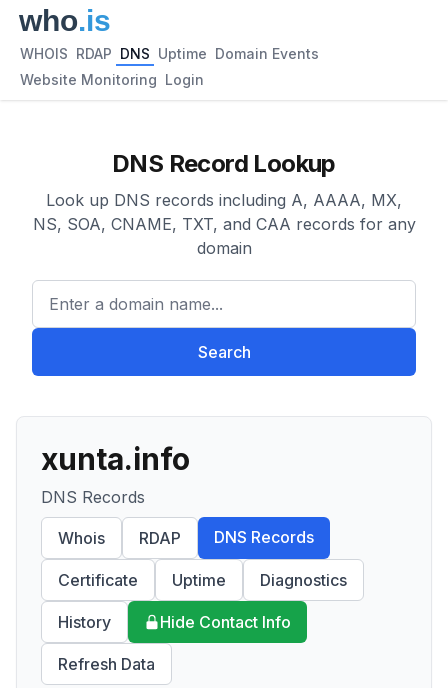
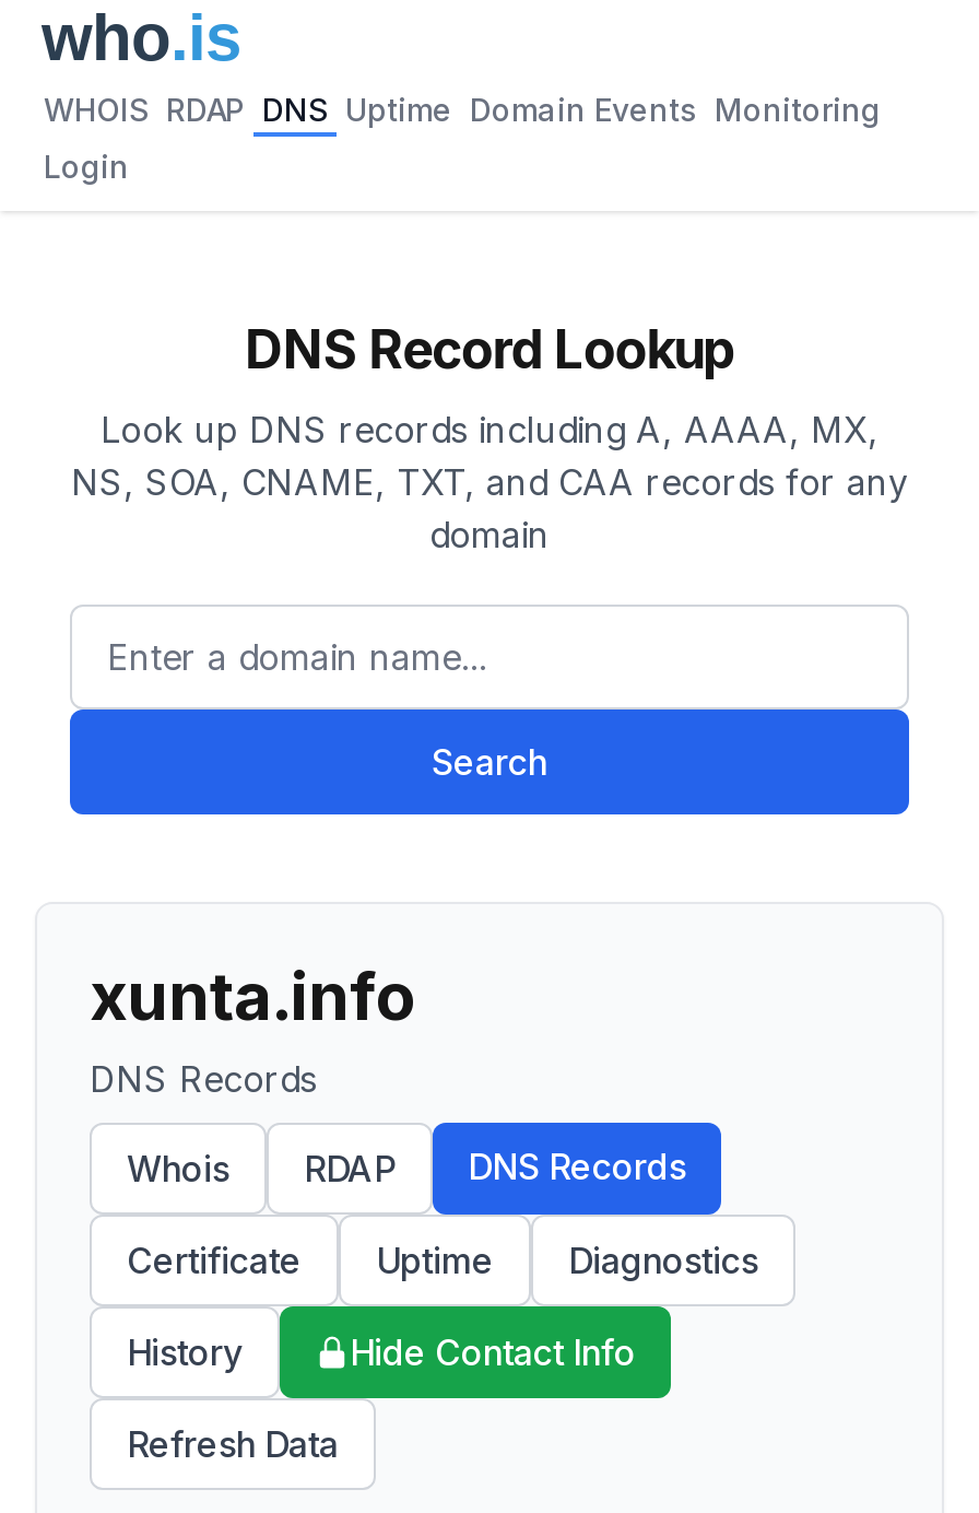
- WHOIS RDAP DNS Uptime Domain Events
+ WHOIS RDAP DNS Uptime Domain Events Monitoring

- Website Monitoring Login
+ Login
